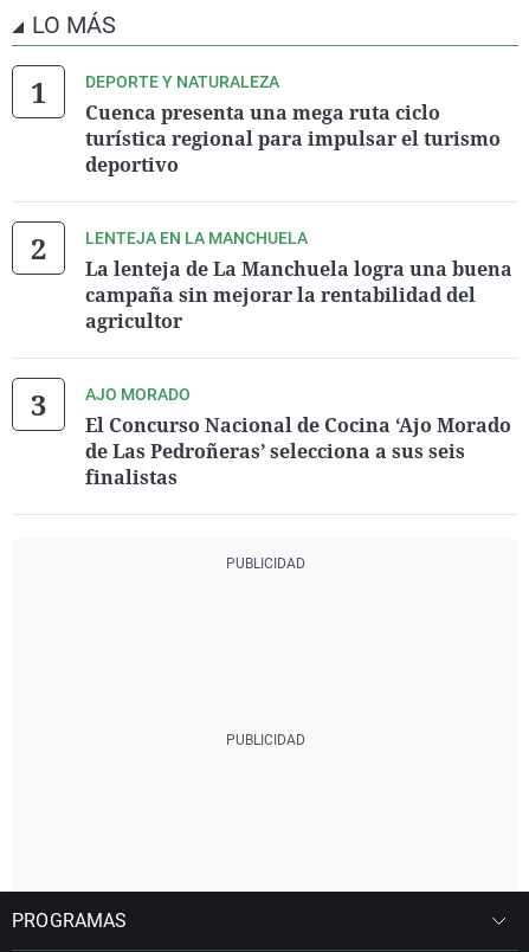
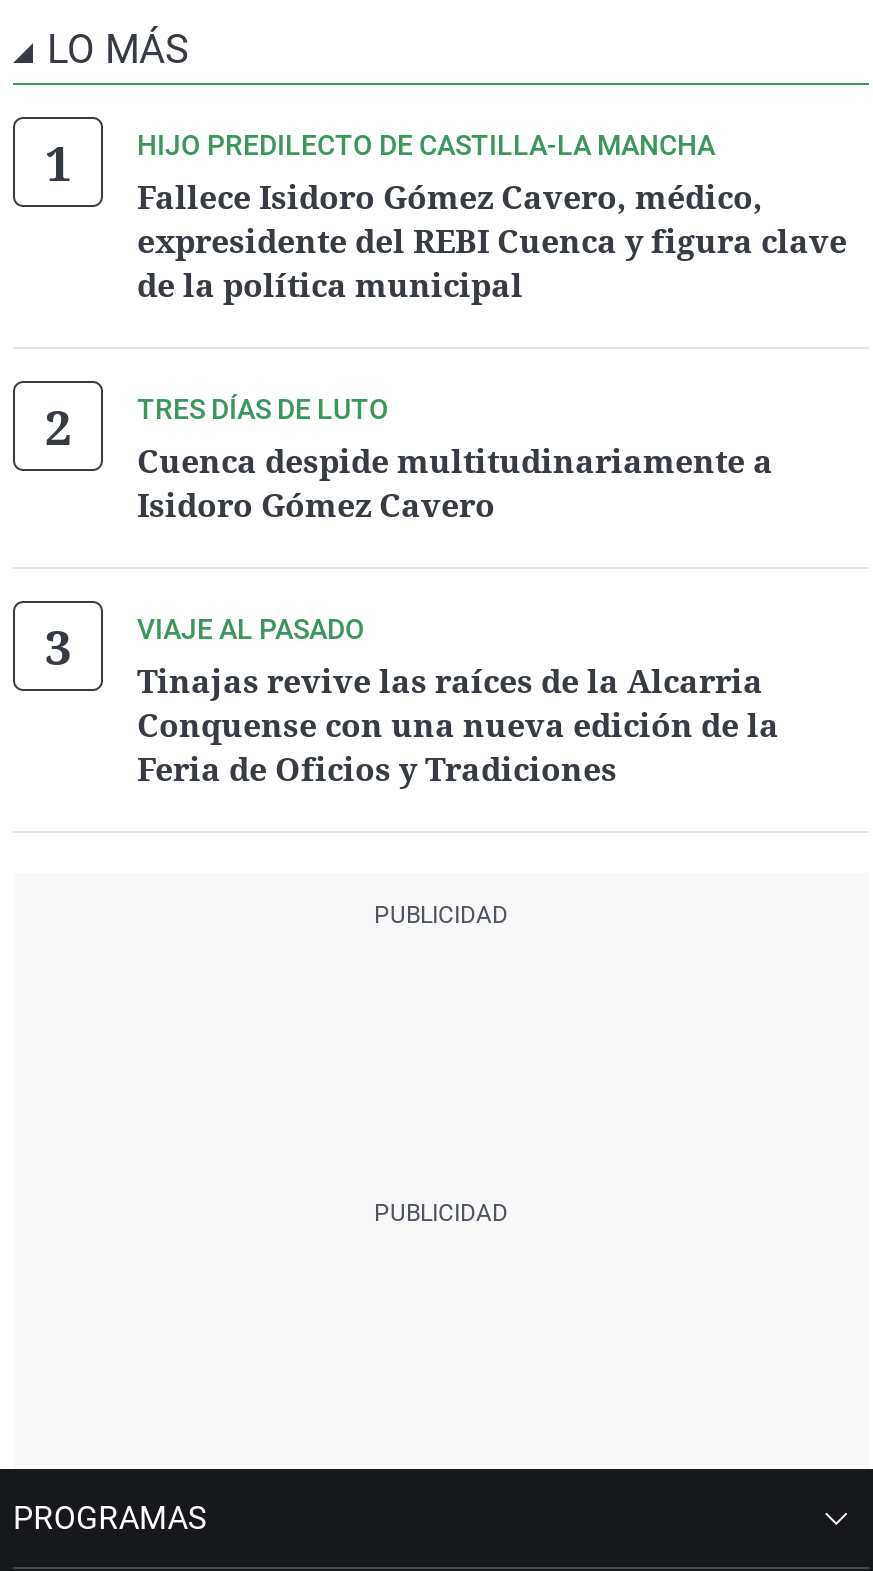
- DEPORTE Y NATURALEZA
- Cuenca presenta una mega ruta ciclo
- turística regional para impulsar el turismo
- deportivo
+ HIJO PREDILECTO DE CASTILLA-LA MANCHA
+ Fallece Isidoro Gómez Cavero, médico,
+ expresidente del REBI Cuenca y figura clave
+ de la política municipal

- LENTEJA EN LA MANCHUELA
- La lenteja de La Manchuela logra una buena
- campaña sin mejorar la rentabilidad del
- agricultor
+ TRES DÍAS DE LUTO
+ Cuenca despide multitudinariamente a
+ Isidoro Gómez Cavero

- AJO MORADO
- El Concurso Nacional de Cocina ‘Ajo Morado
- de Las Pedroñeras’ selecciona a sus seis
- finalistas
+ VIAJE AL PASADO
+ Tinajas revive las raíces de la Alcarria
+ Conquense con una nueva edición de la
+ Feria de Oficios y Tradiciones
